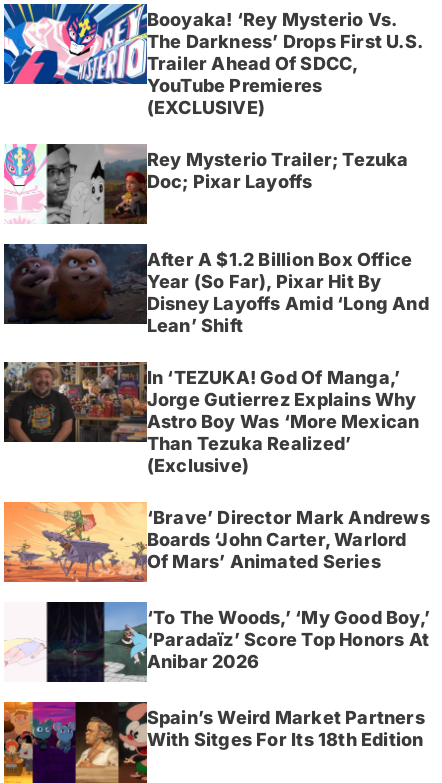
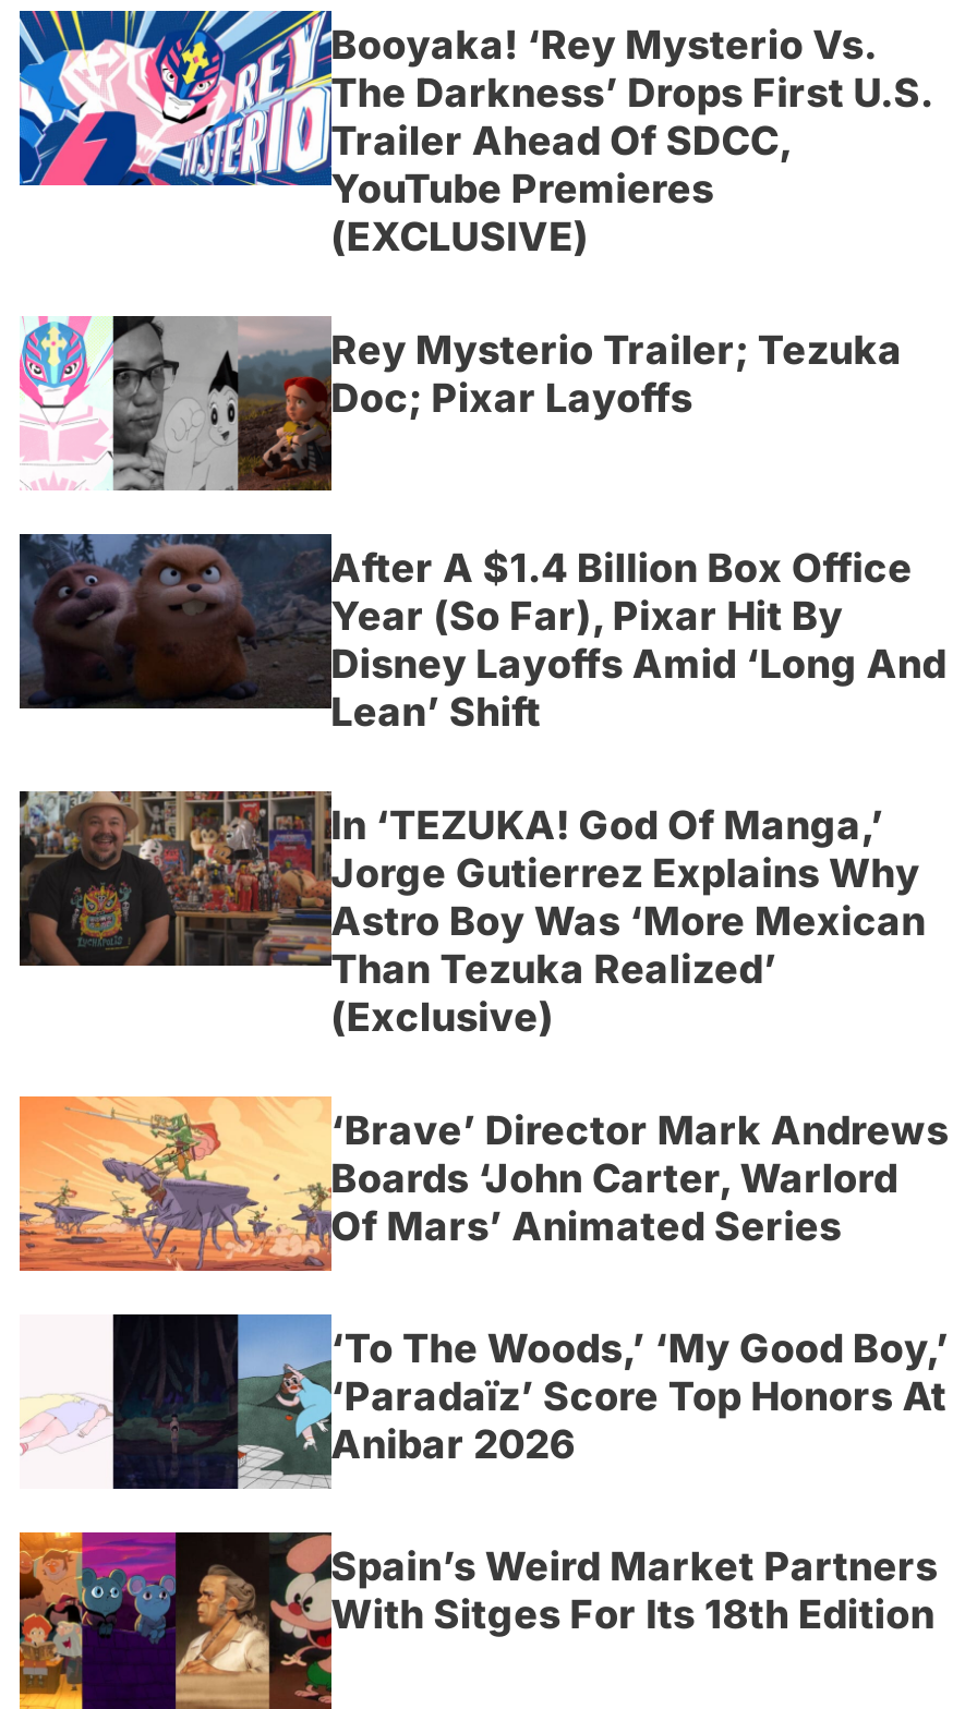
- After A $1.2 Billion Box Office
+ After A $1.4 Billion Box Office
